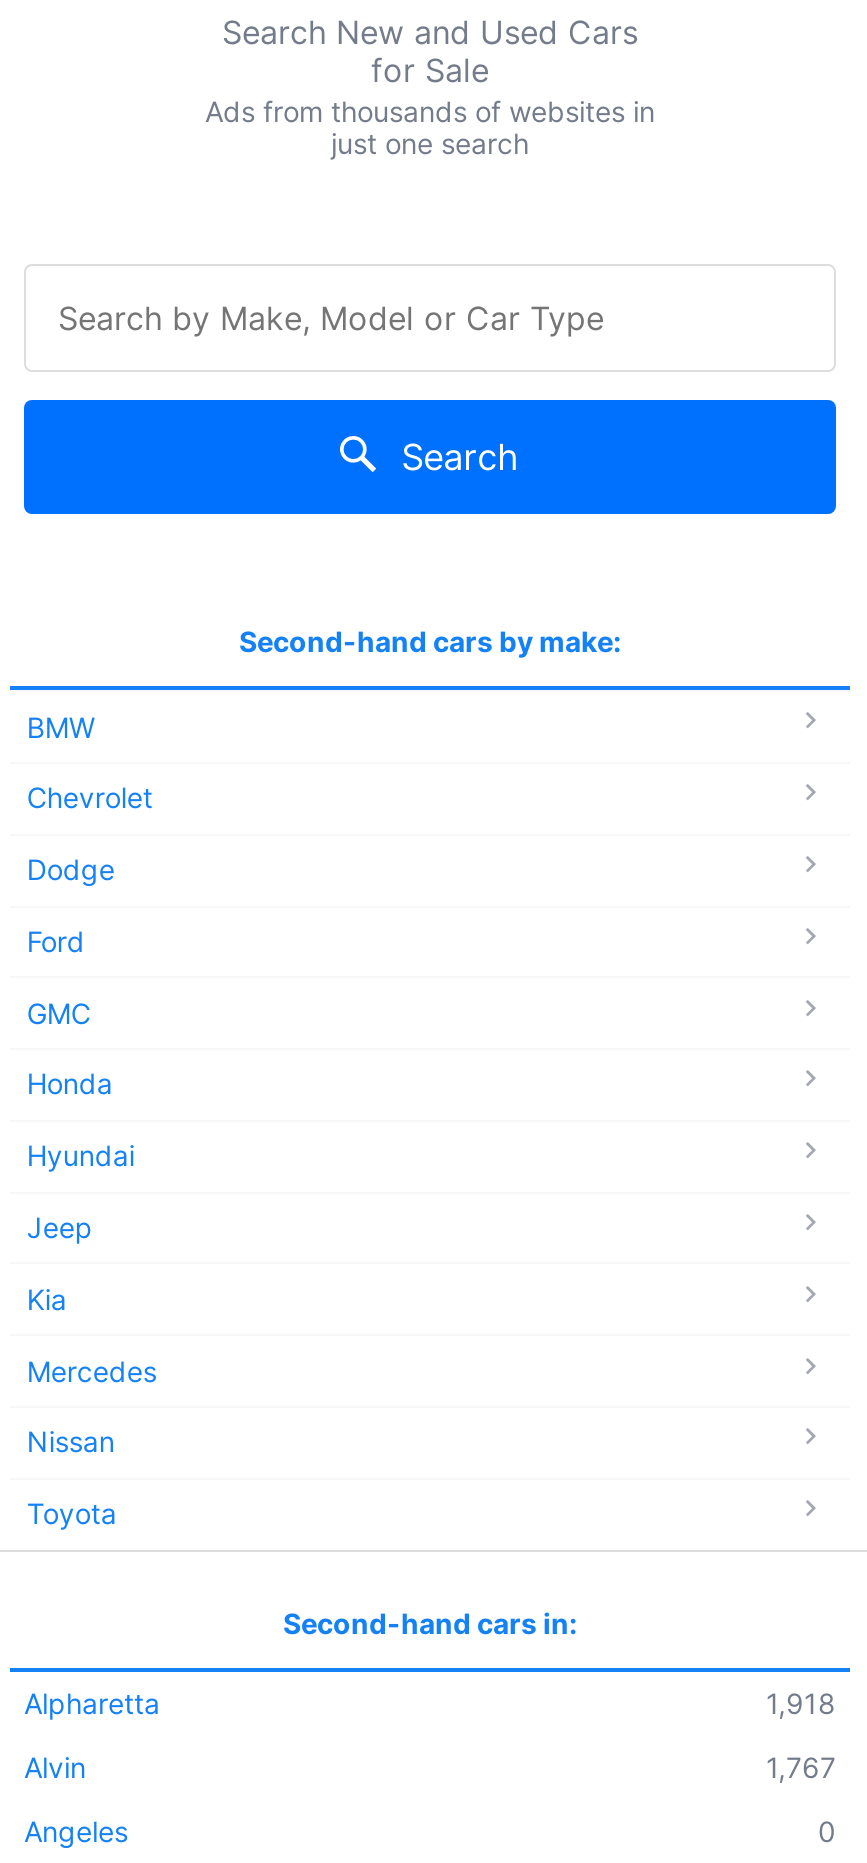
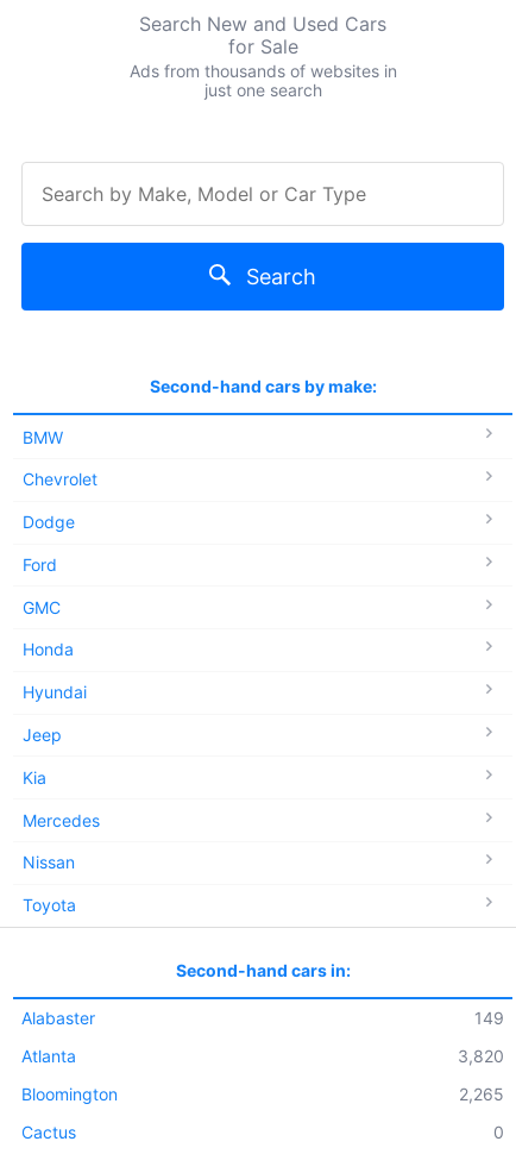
- Alpharetta
- 1,918
- Alvin
- 1,767
- Angeles
+ Alabaster
+ 149
+ Atlanta
+ 3,820
+ Bloomington
+ 2,265
+ Cactus
